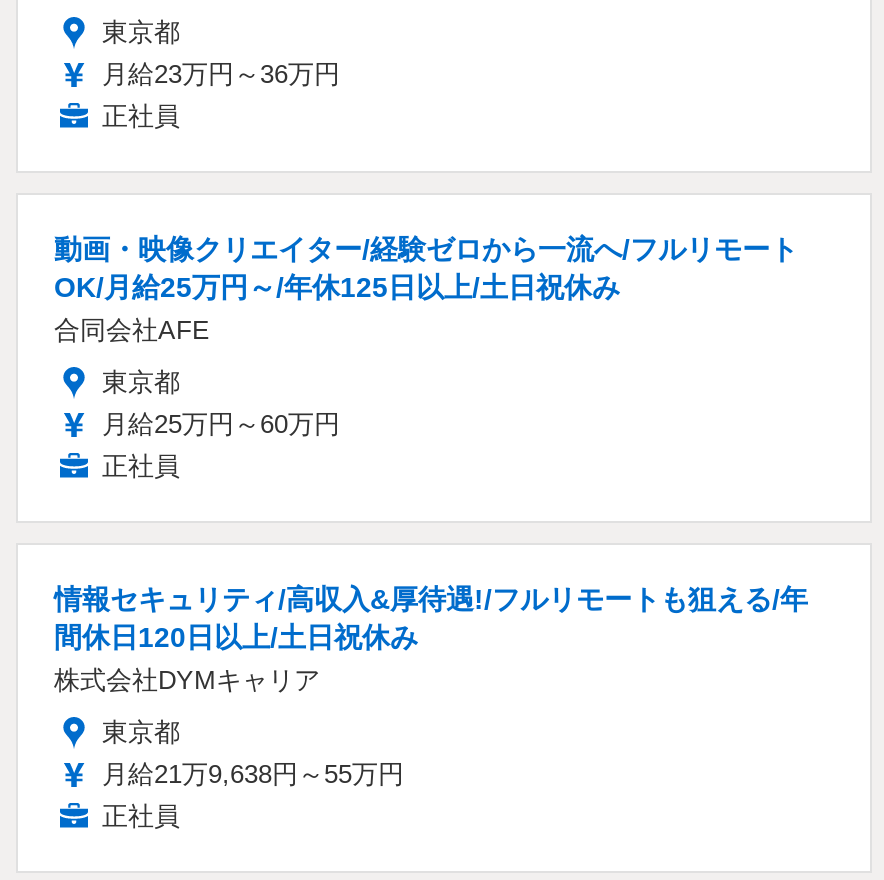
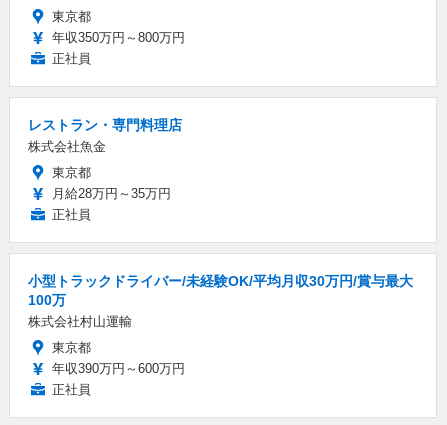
- 月給23万円～36万円
+ 年収350万円～800万円

- 動画・映像クリエイター/経験ゼロから一流へ/フルリモート
- OK/月給25万円～/年休125日以上/土日祝休み
- 合同会社AFE
+ レストラン・専門料理店
+ 株式会社魚金

- 月給25万円～60万円
+ 月給28万円～35万円

- 情報セキュリティ/高収入&厚待遇!/フルリモートも狙える/年
- 間休日120日以上/土日祝休み
- 株式会社DYMキャリア
+ 小型トラックドライバー/未経験OK/平均月収30万円/賞与最大
+ 100万
+ 株式会社村山運輸

- 月給21万9,638円～55万円
+ 年収390万円～600万円
